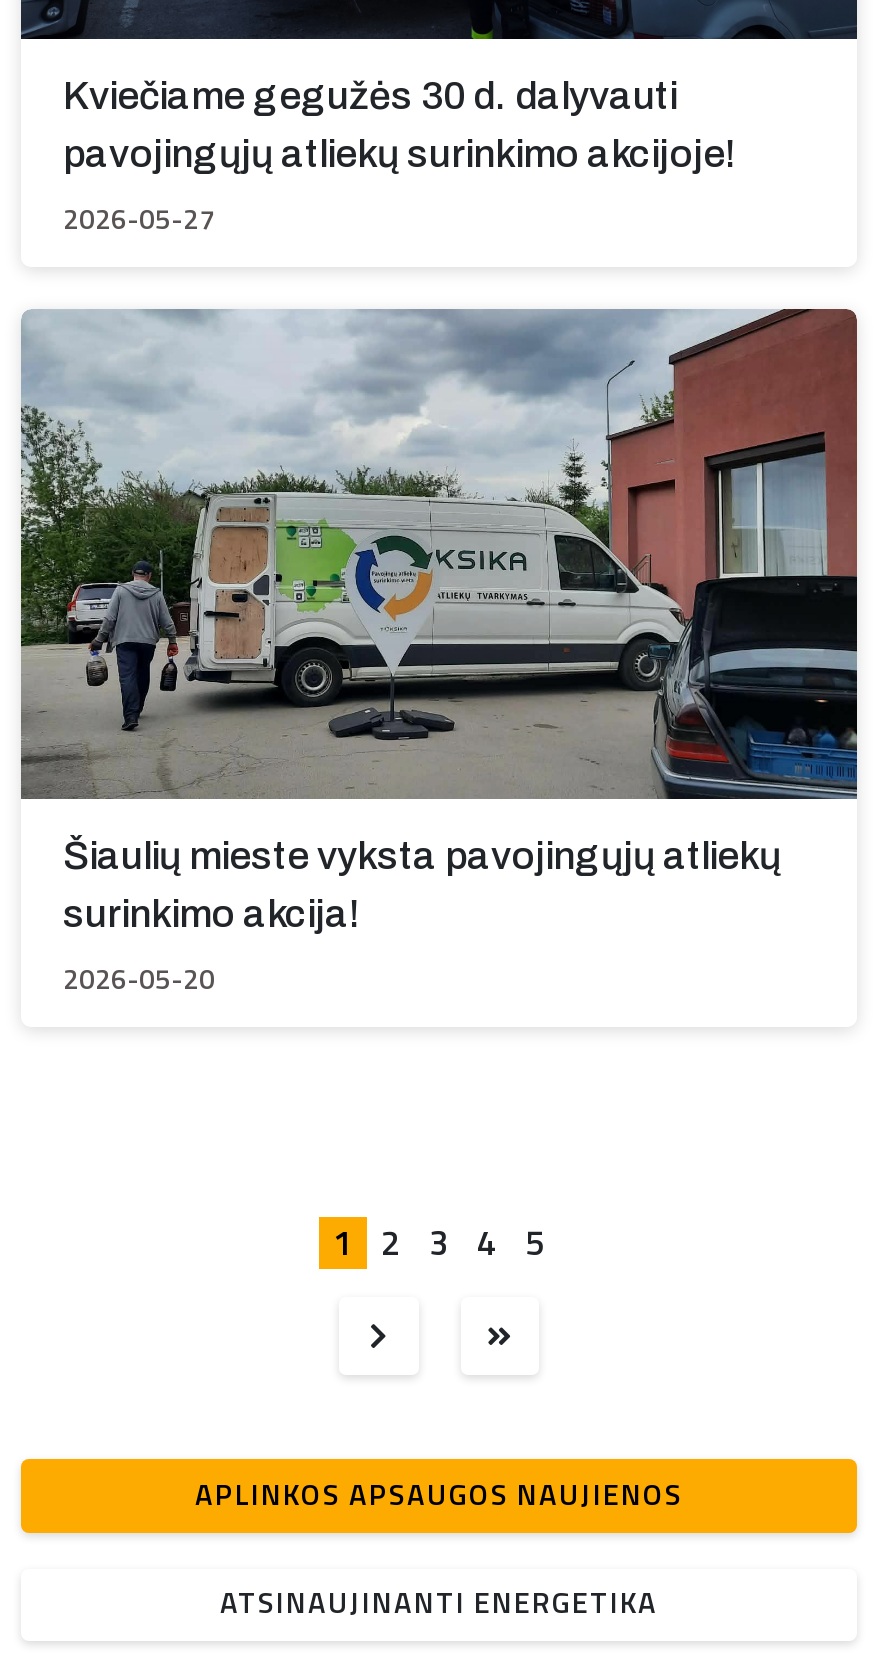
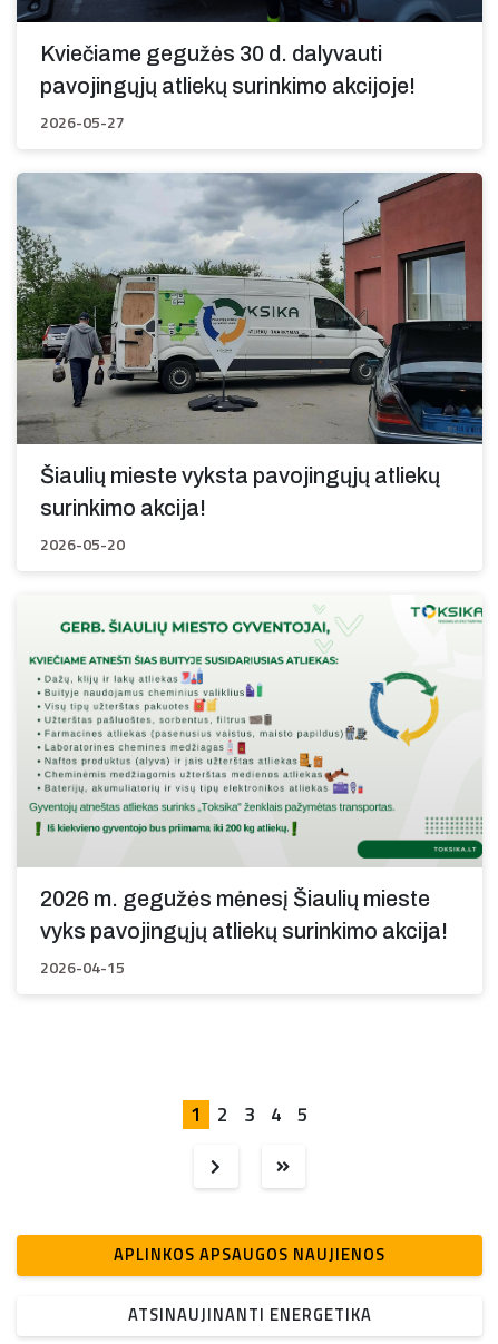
+ [image]
+ 2026 m. gegužės mėnesį Šiaulių mieste
+ vyks pavojingųjų atliekų surinkimo akcija!
+ 2026-04-15
